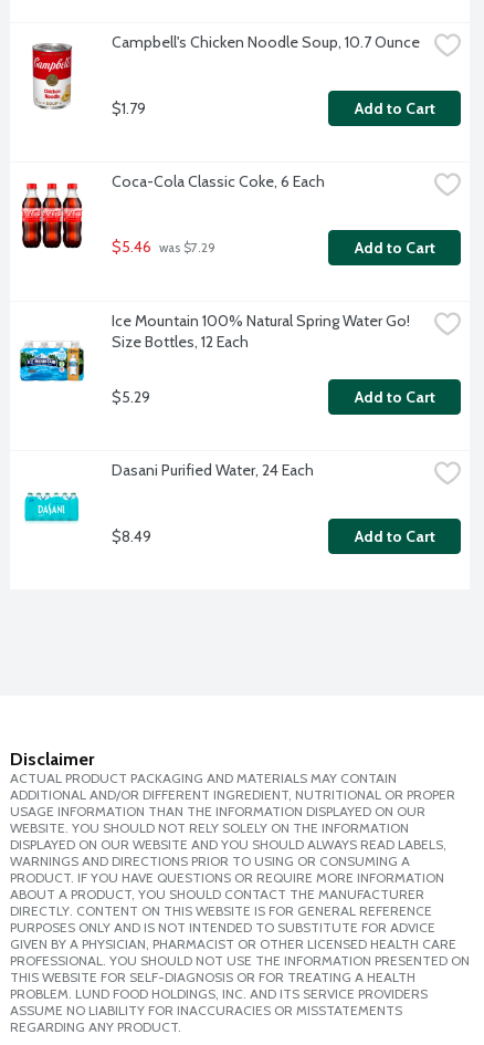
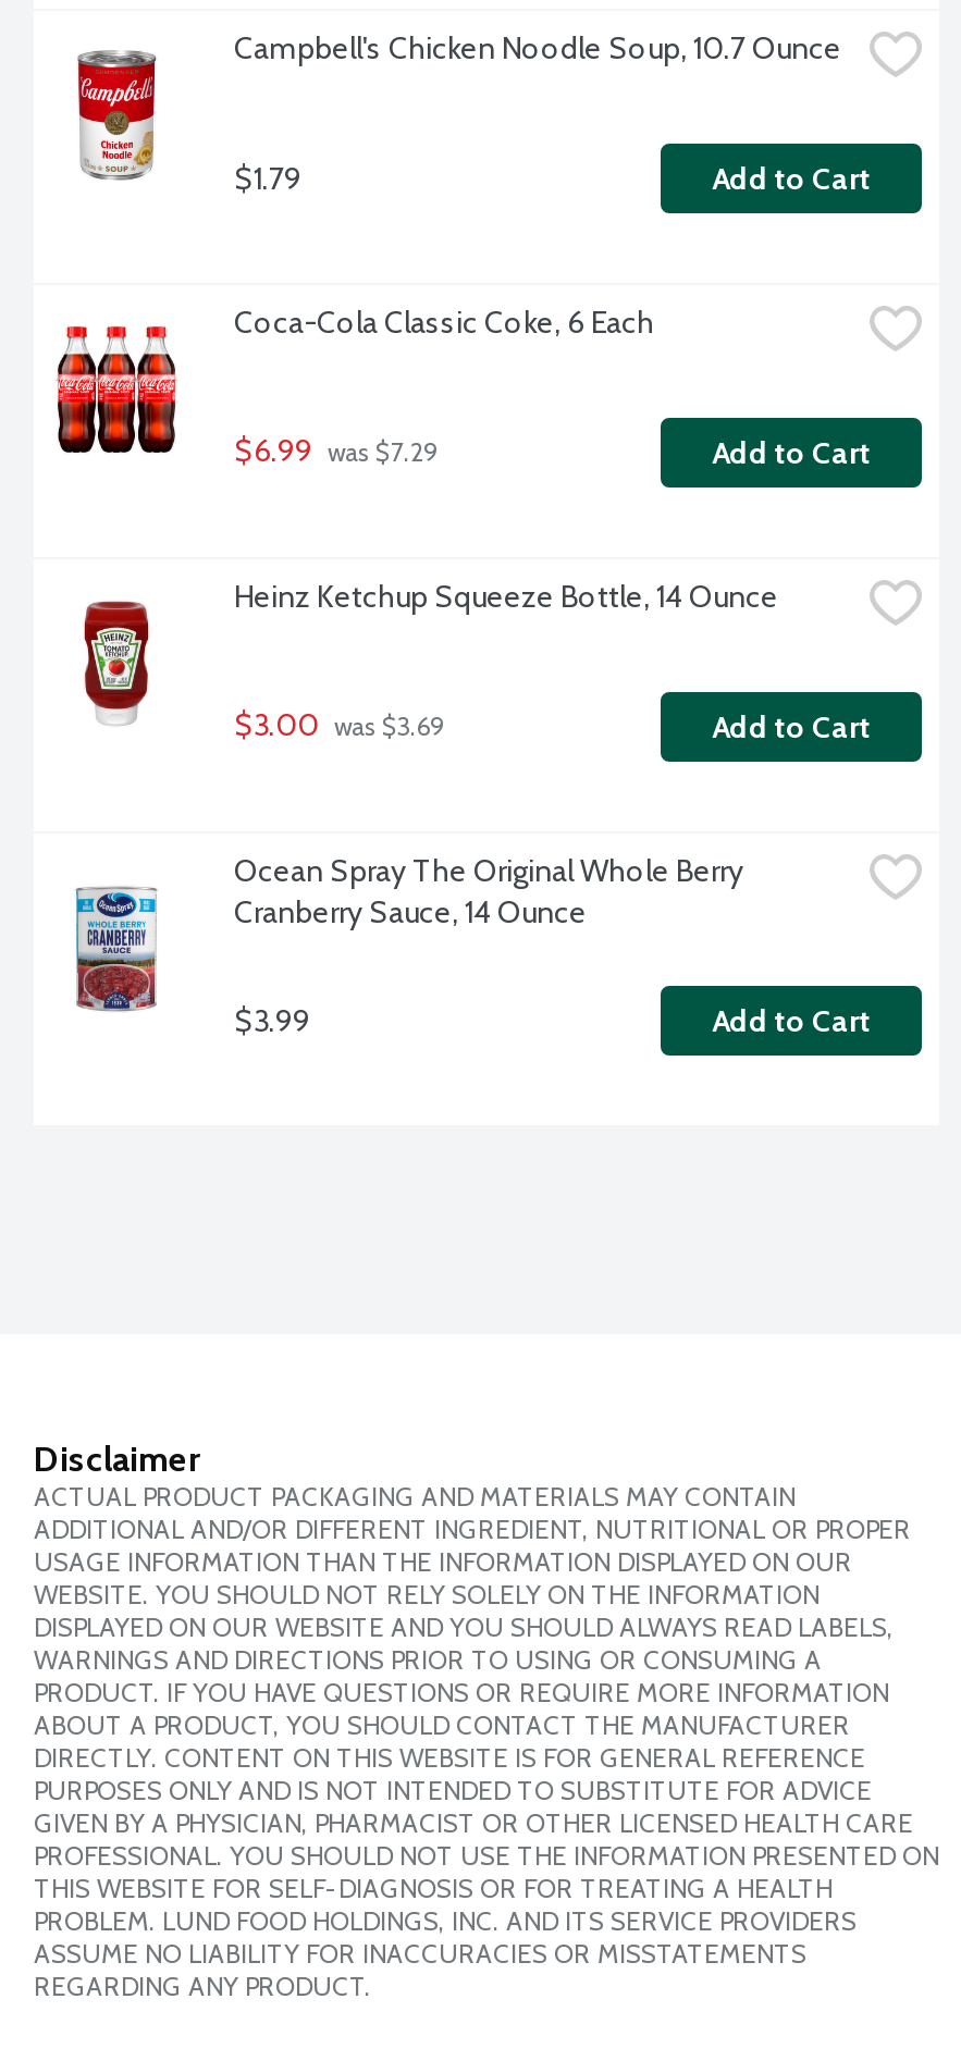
- $5.46 was $7.29
+ $6.99 was $7.29

- [image]
- Ice Mountain 100% Natural Spring Water Go!
- Size Bottles, 12 Each
+ [image]
+ Heinz Ketchup Squeeze Bottle, 14 Ounce

- $5.29
+ $3.00 was $3.69

- [image]
- Dasani Purified Water, 24 Each
+ [image]
+ Ocean Spray The Original Whole Berry
+ Cranberry Sauce, 14 Ounce

- $8.49
+ $3.99
